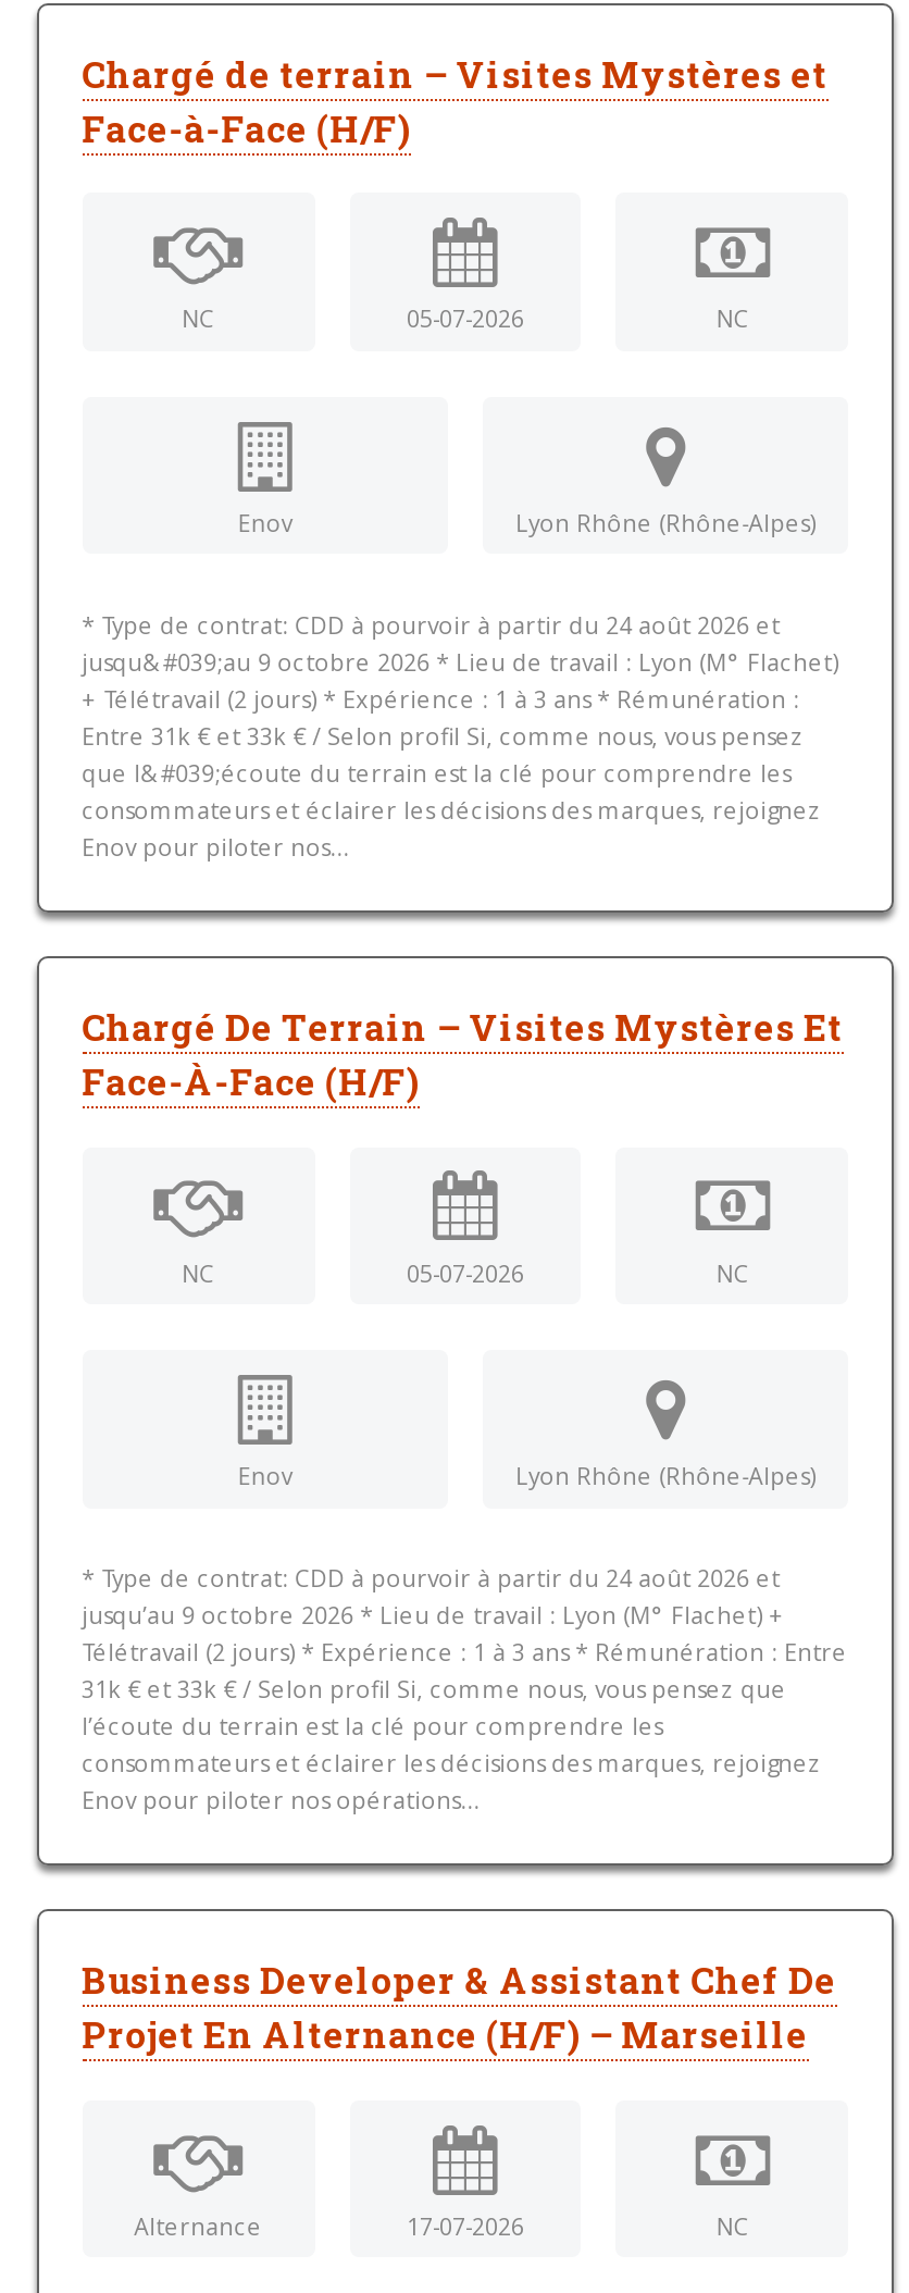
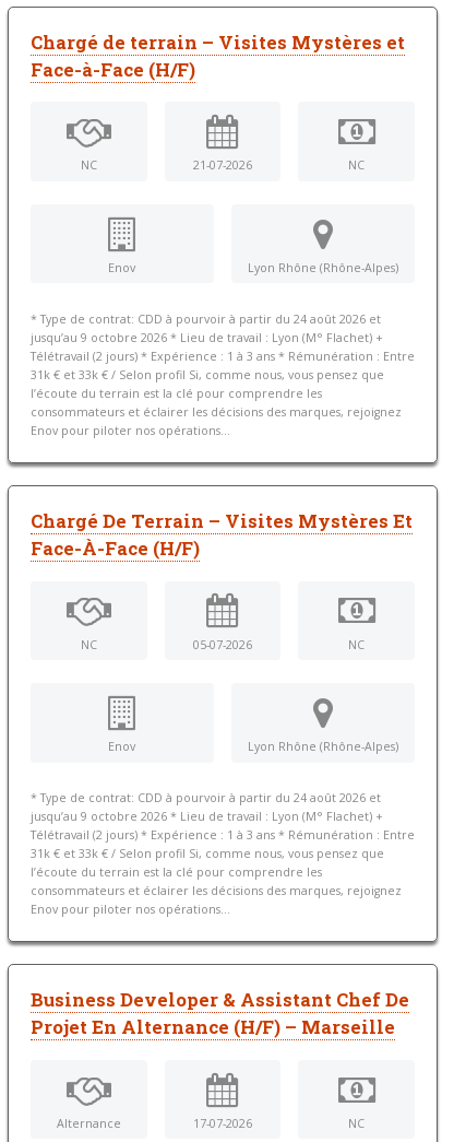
- 05-07-2026
+ 21-07-2026

- jusqu&#039;au 9 octobre 2026 * Lieu de travail : Lyon (M° Flachet)
- + Télétravail (2 jours) * Expérience : 1 à 3 ans * Rémunération :
- Entre 31k € et 33k € / Selon profil Si, comme nous, vous pensez
- que l&#039;écoute du terrain est la clé pour comprendre les
+ jusqu’au 9 octobre 2026 * Lieu de travail : Lyon (M° Flachet) +
+ Télétravail (2 jours) * Expérience : 1 à 3 ans * Rémunération : Entre
+ 31k € et 33k € / Selon profil Si, comme nous, vous pensez que
+ l’écoute du terrain est la clé pour comprendre les

- Enov pour piloter nos...
+ Enov pour piloter nos opérations...
